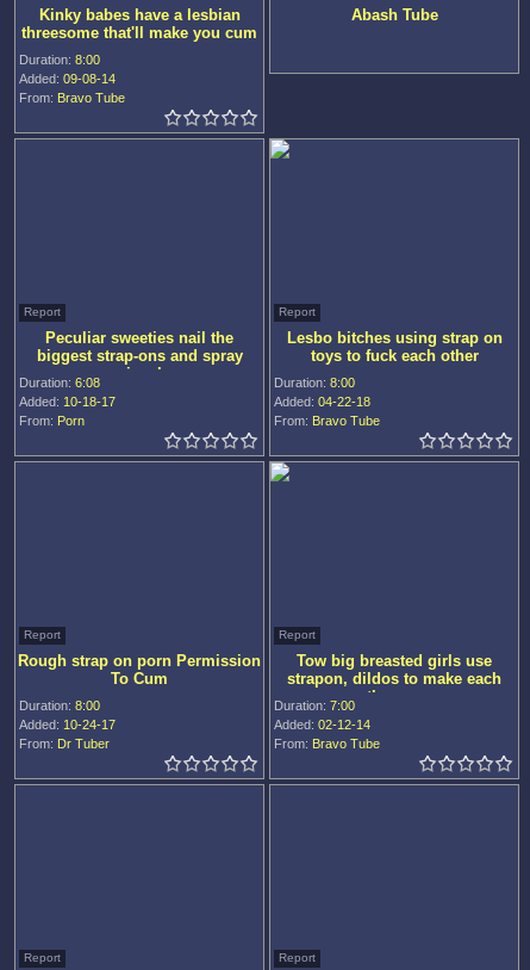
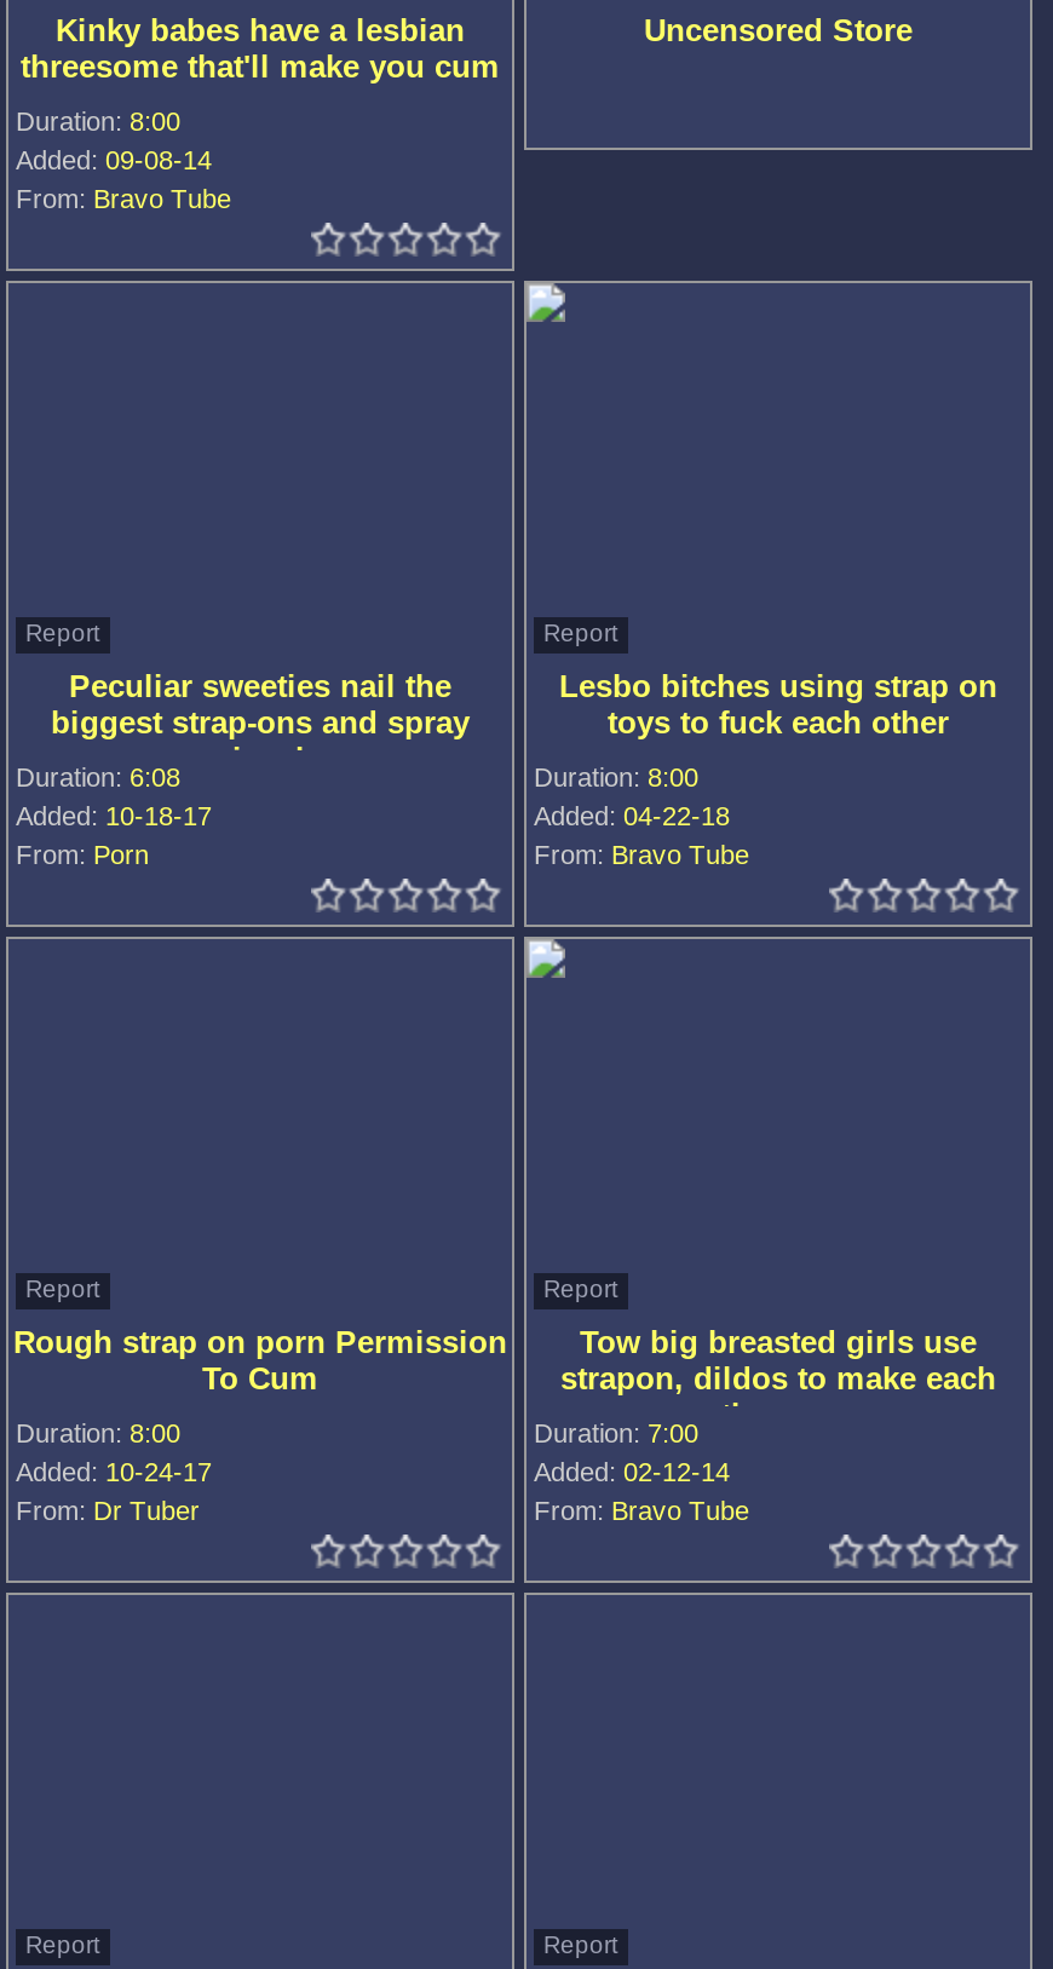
- Abash Tube
+ Uncensored Store
